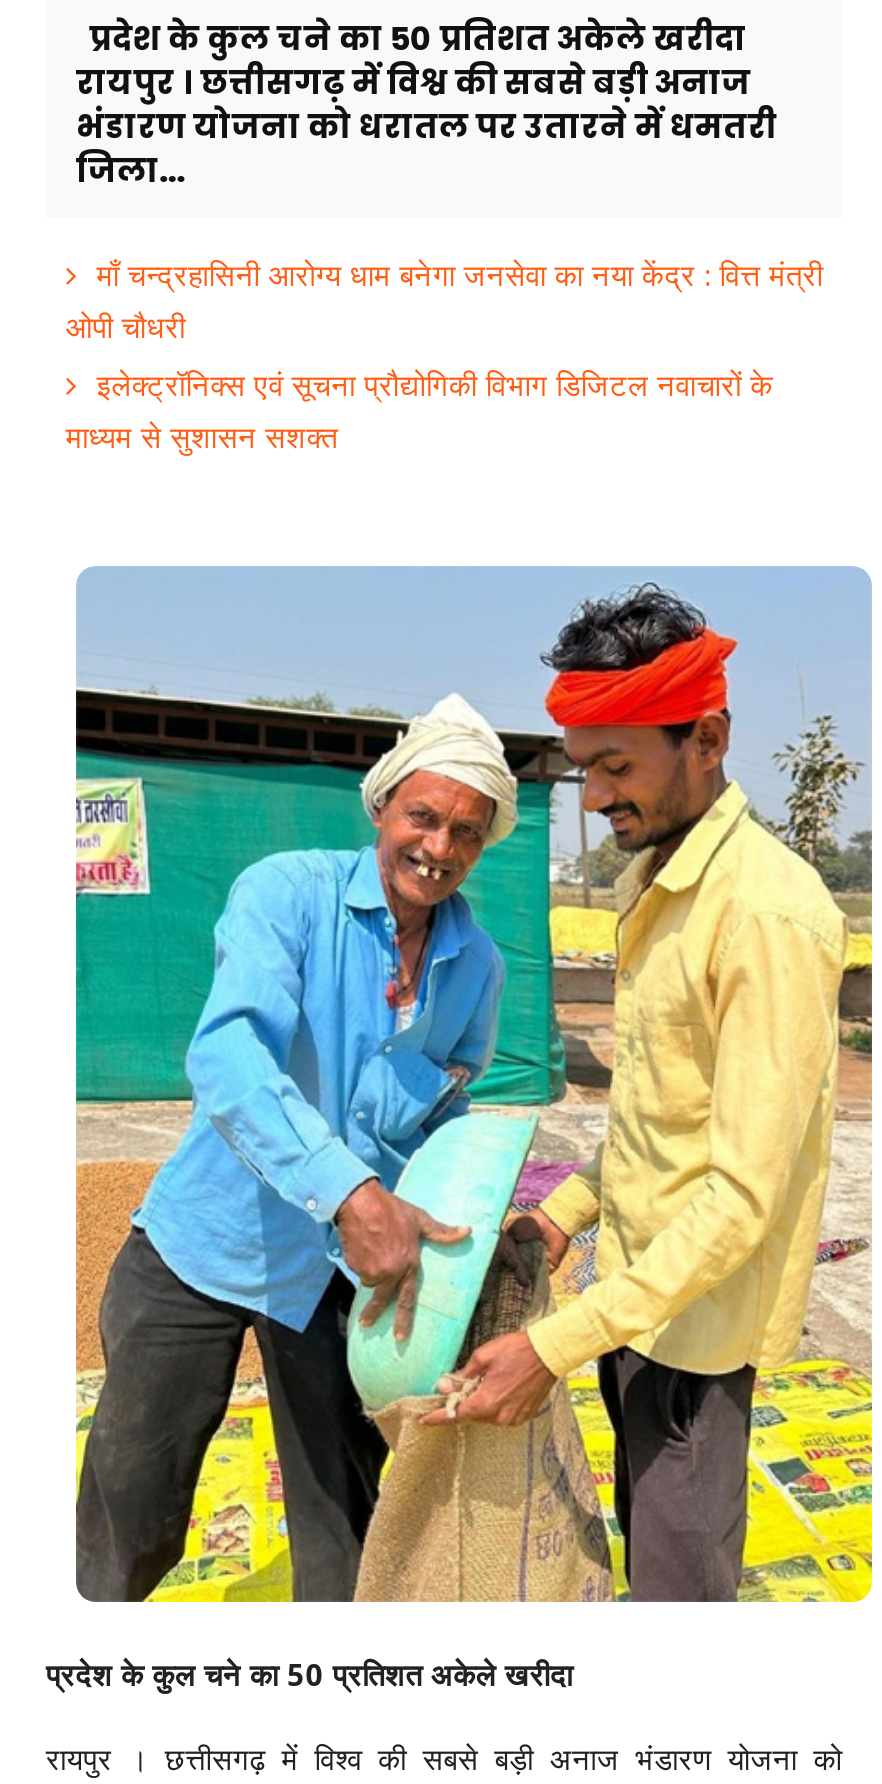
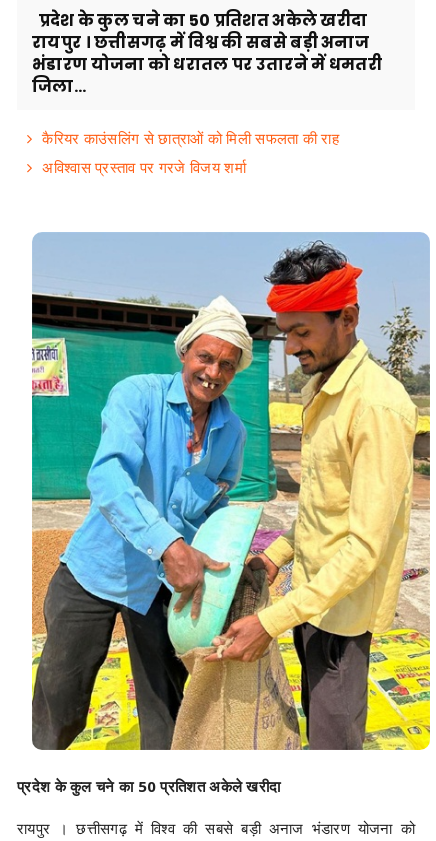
- माँ चन्द्रहासिनी आरोग्य धाम बनेगा जनसेवा का नया केंद्र : वित्त मंत्री
- ओपी चौधरी
- इलेक्ट्रॉनिक्स एवं सूचना प्रौद्योगिकी विभाग डिजिटल नवाचारों के
- माध्यम से सुशासन सशक्त
+ कैरियर काउंसलिंग से छात्राओं को मिली सफलता की राह
+ अविश्वास प्रस्ताव पर गरजे विजय शर्मा
